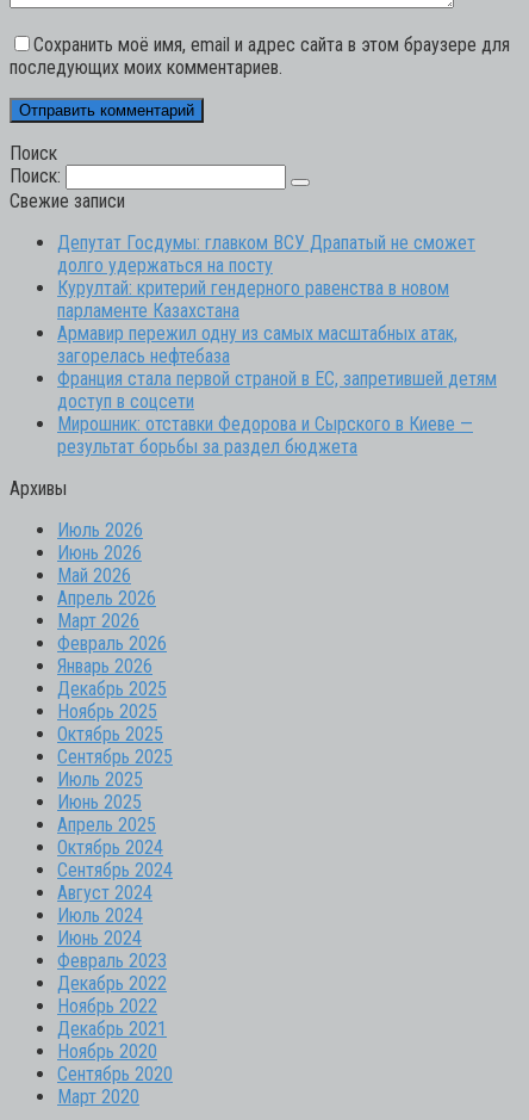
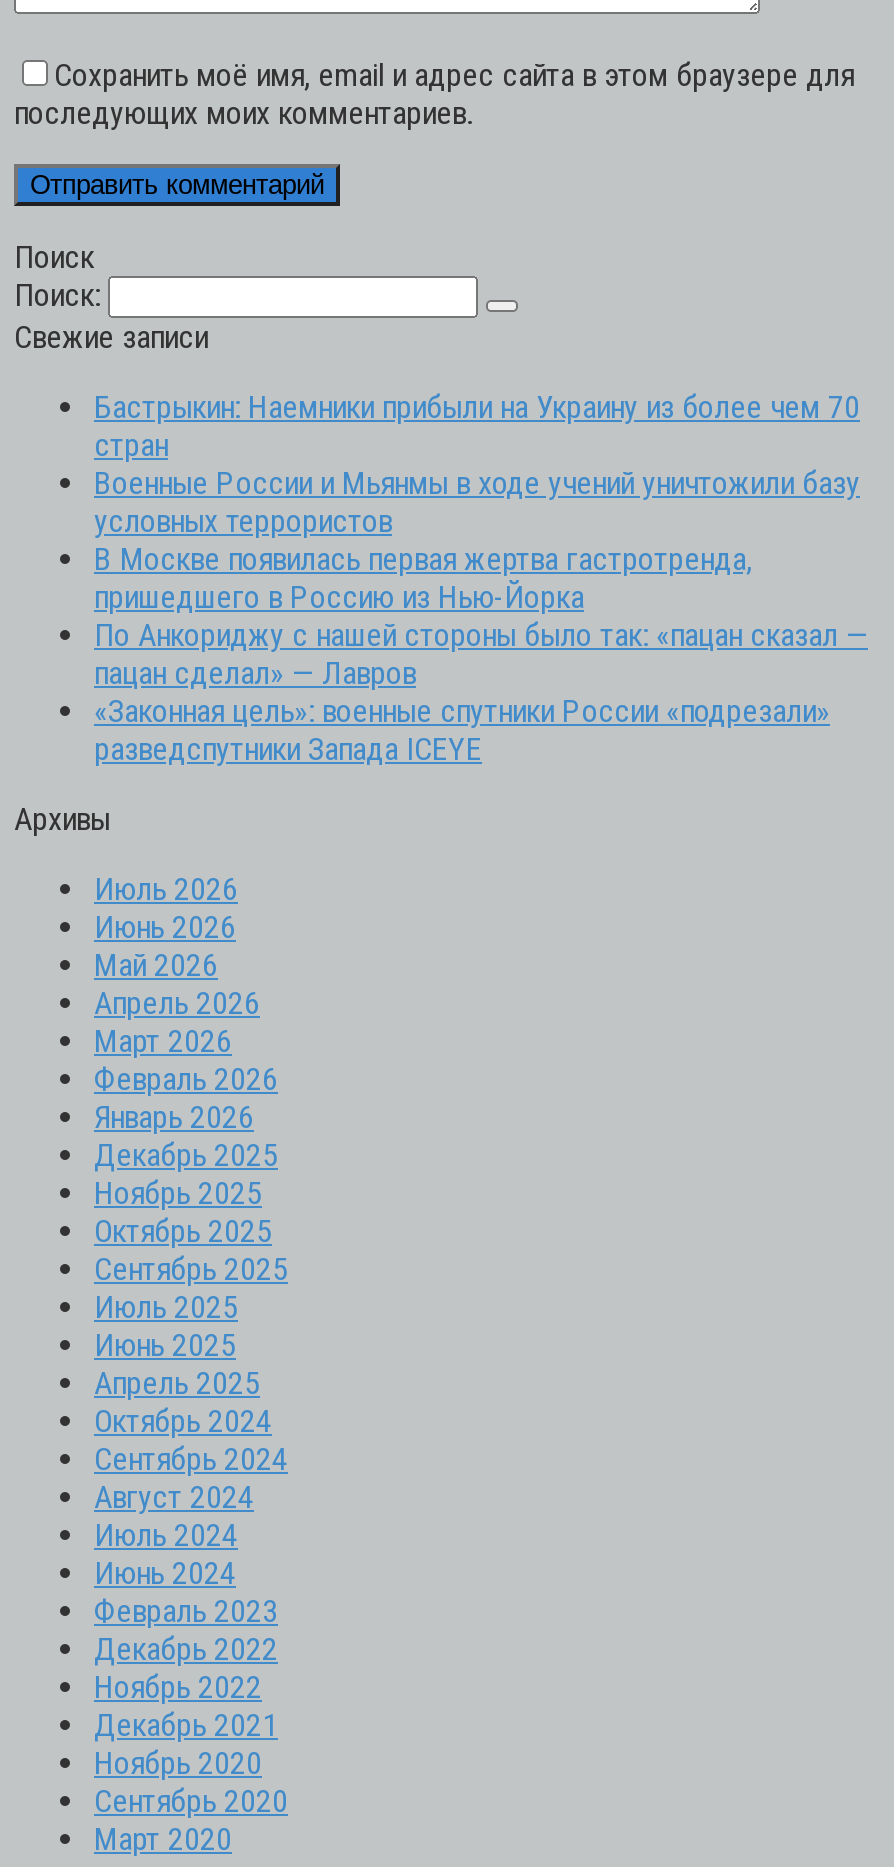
- Депутат Госдумы: главком ВСУ Драпатый не сможет
- долго удержаться на посту
- Курултай: критерий гендерного равенства в новом
- парламенте Казахстана
- Армавир пережил одну из самых масштабных атак,
- загорелась нефтебаза
- Франция стала первой страной в ЕС, запретившей детям
- доступ в соцсети
- Мирошник: отставки Федорова и Сырского в Киеве —
- результат борьбы за раздел бюджета
+ Бастрыкин: Наемники прибыли на Украину из более чем 70
+ стран
+ Военные России и Мьянмы в ходе учений уничтожили базу
+ условных террористов
+ В Москве появилась первая жертва гастротренда,
+ пришедшего в Россию из Нью-Йорка
+ По Анкориджу с нашей стороны было так: «пацан сказал —
+ пацан сделал» — Лавров
+ «Законная цель»: военные спутники России «подрезали»
+ разведспутники Запада ICEYE
